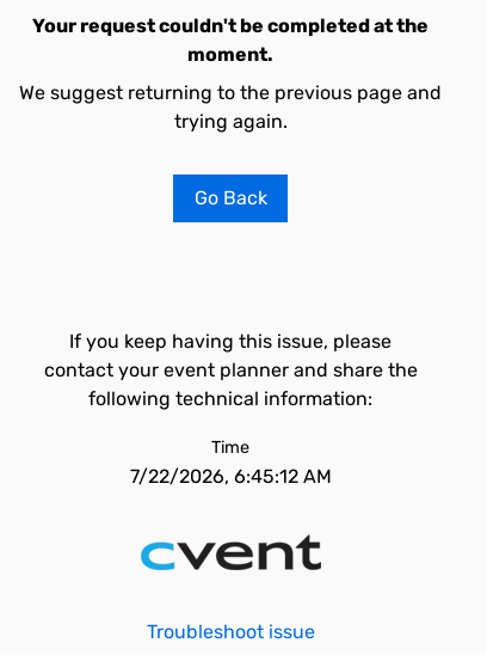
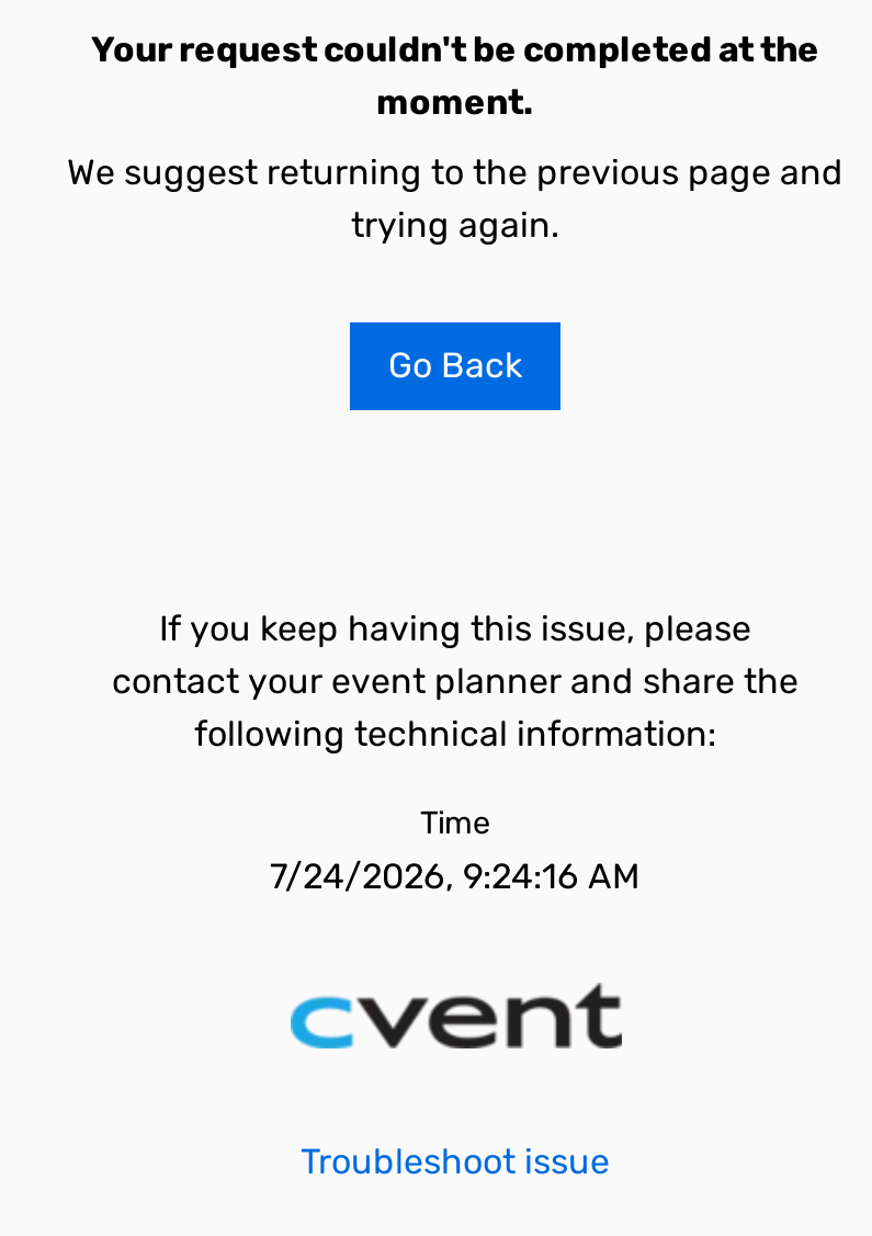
- 7/22/2026, 6:45:12 AM
+ 7/24/2026, 9:24:16 AM
